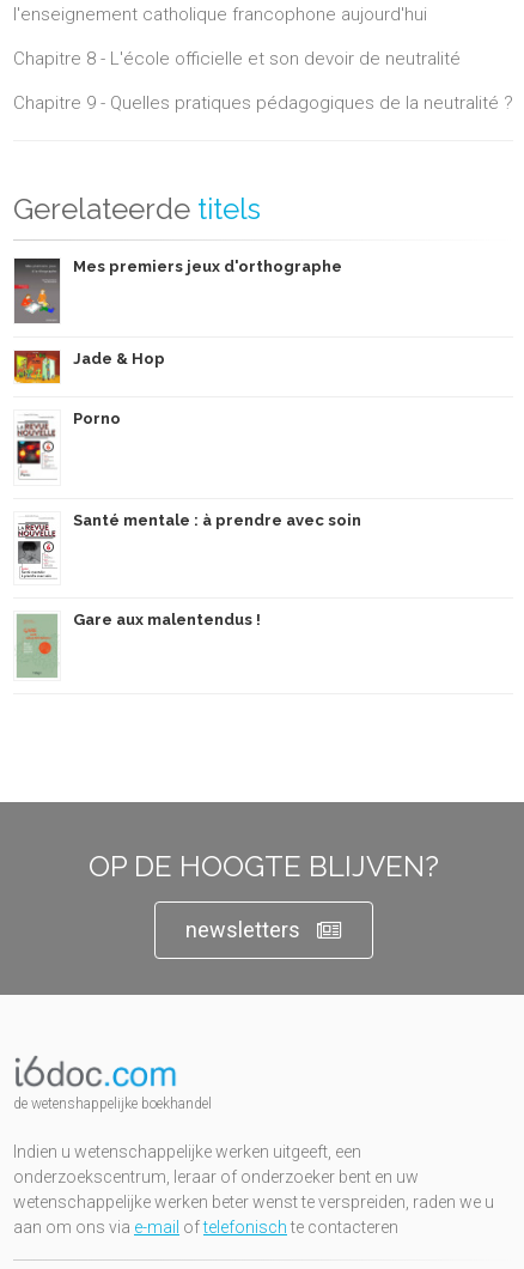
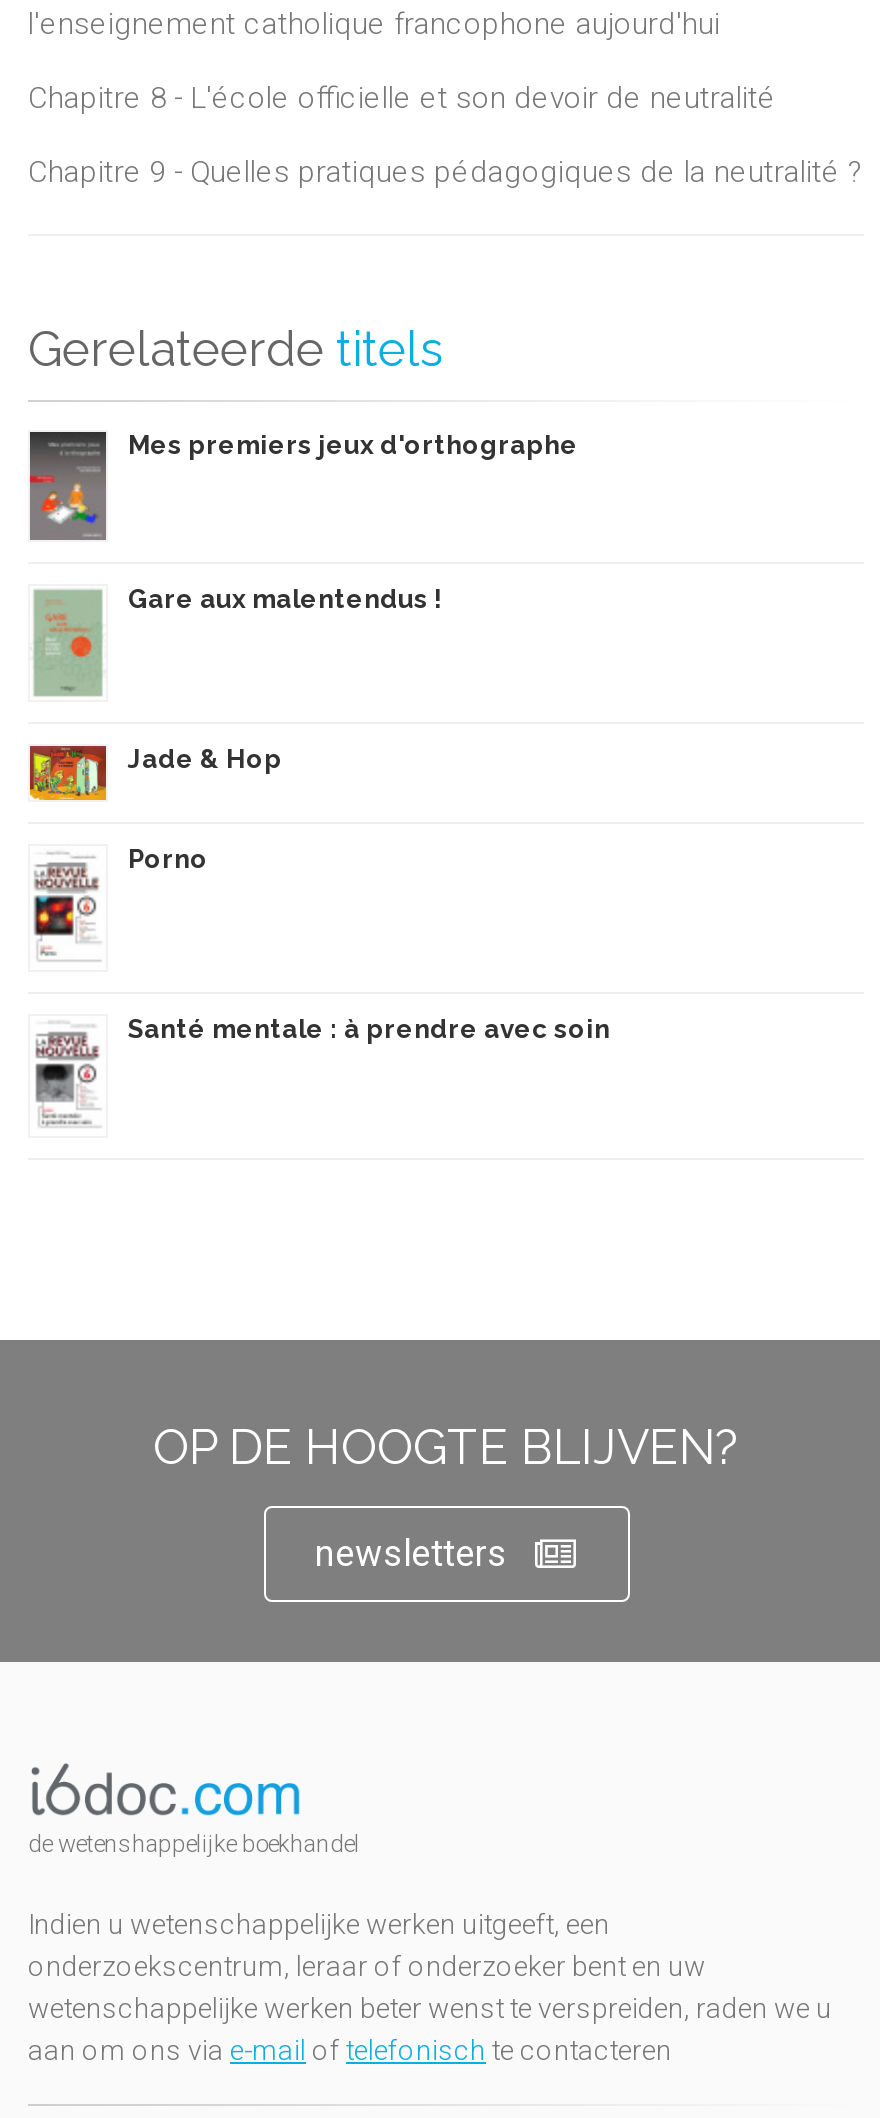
moved down: [image] | Jade & Hop | Porno | Santé mentale : à prendre avec soin

moved down: [image]

moved up: [image] | Gare aux malentendus !
